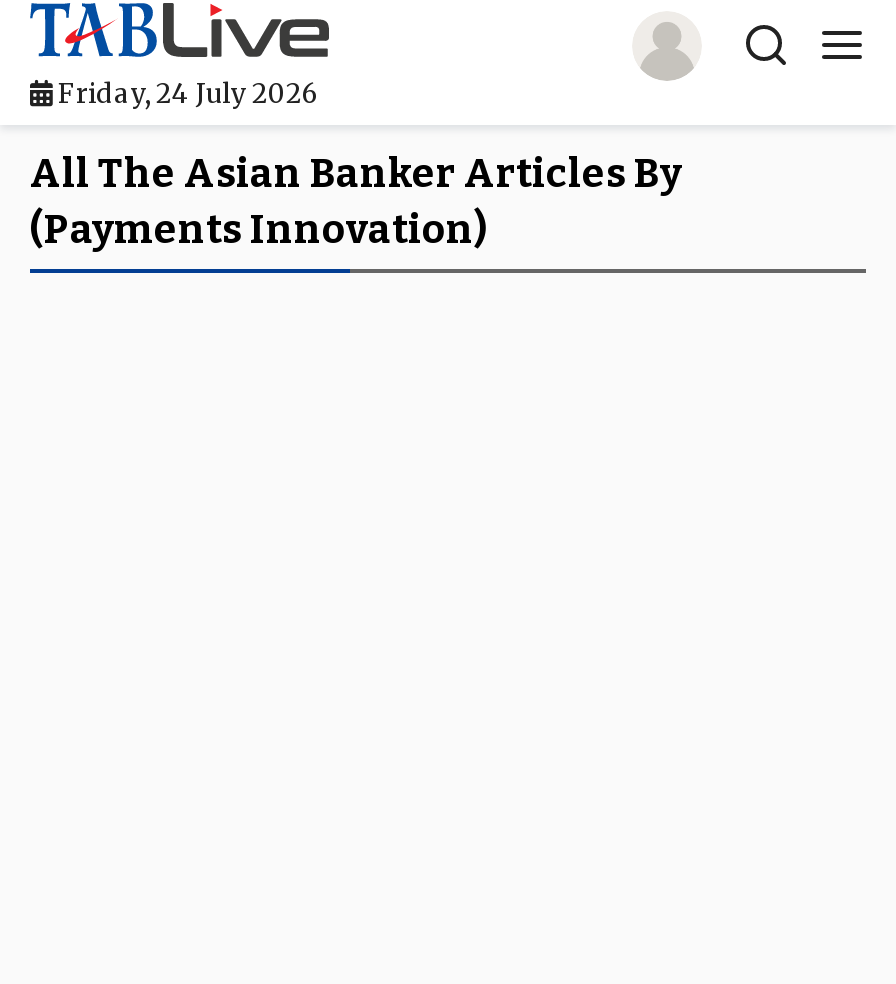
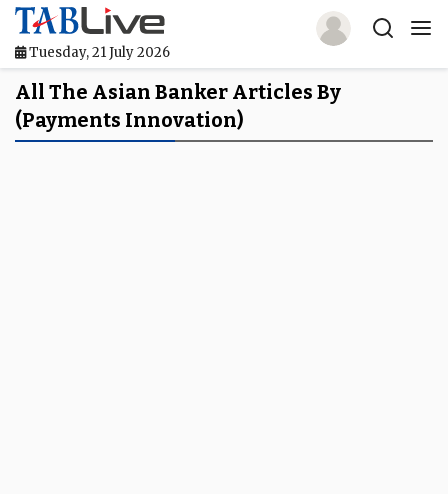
- Friday, 24 July 2026
+ Tuesday, 21 July 2026
